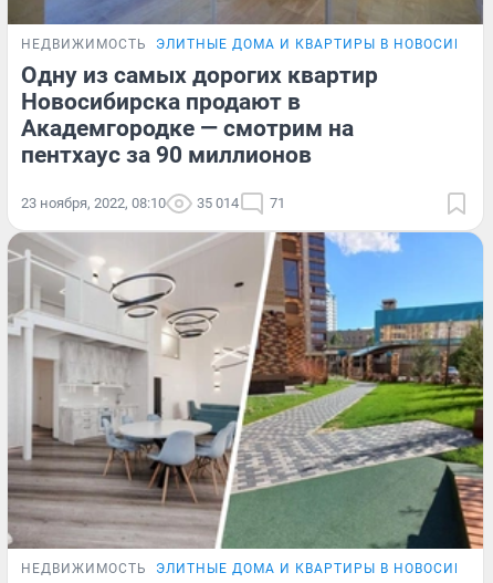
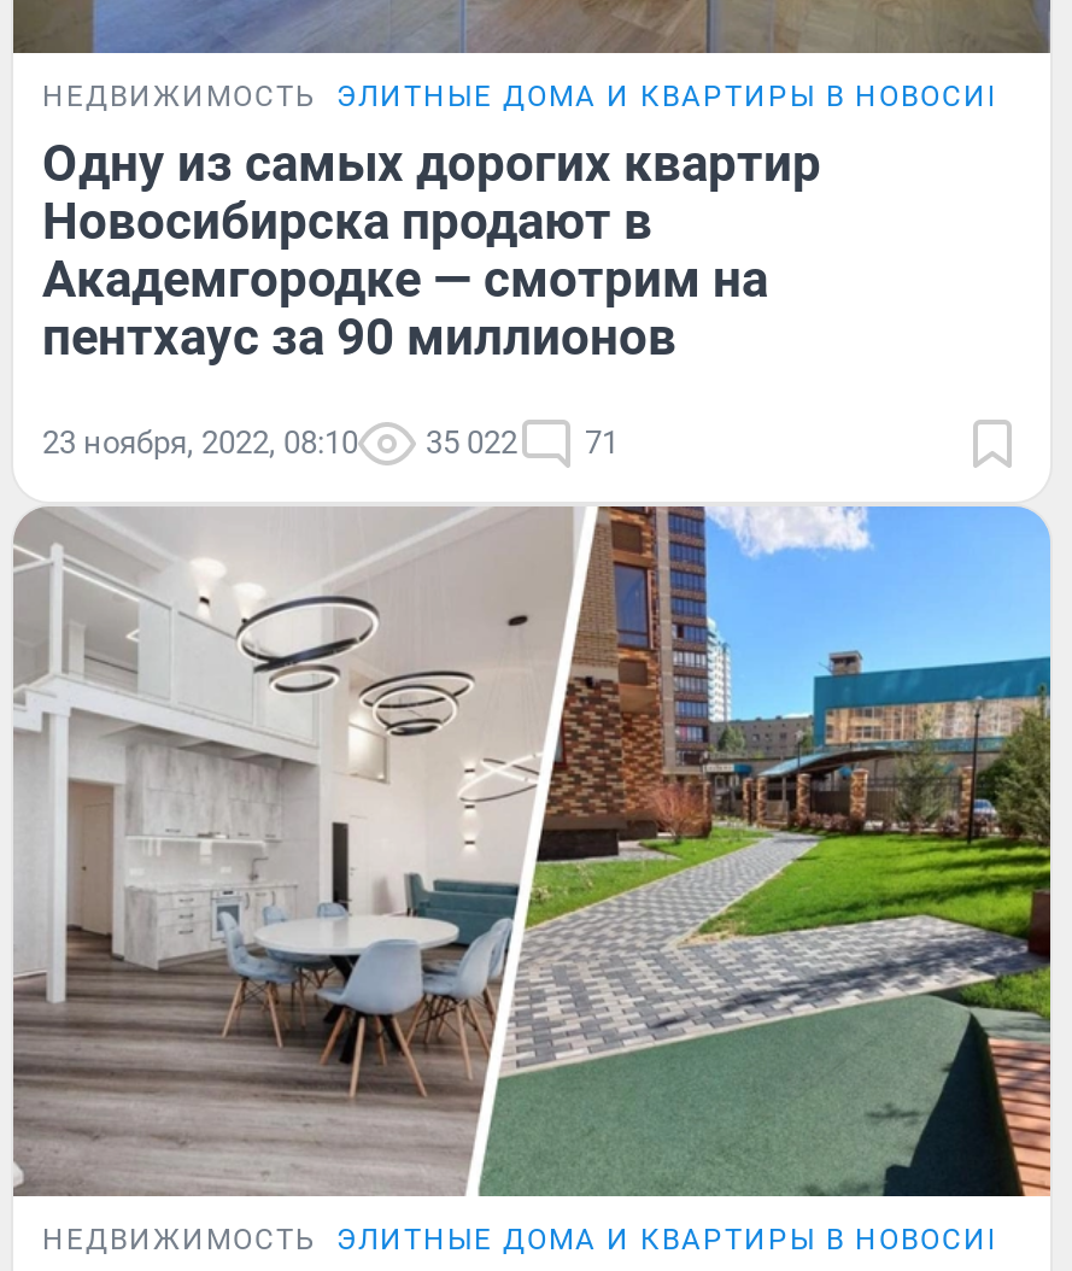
- 23 ноября, 2022, 08:10 35 014 71
+ 23 ноября, 2022, 08:10 35 022 71
